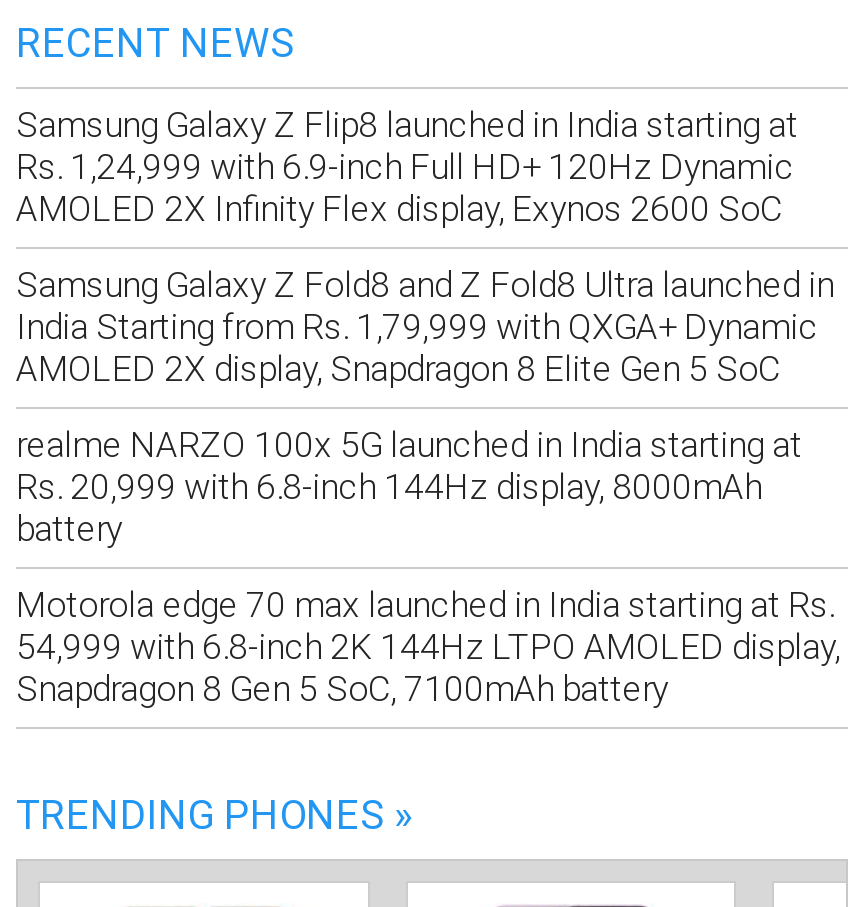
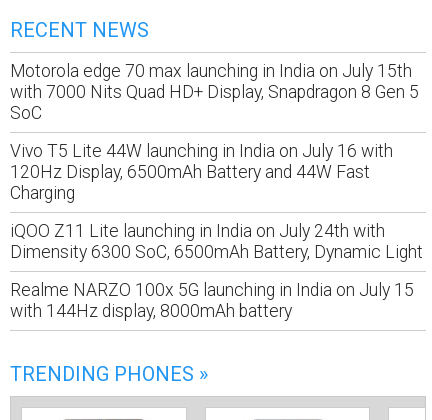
- Samsung Galaxy Z Flip8 launched in India starting at
- Rs. 1,24,999 with 6.9-inch Full HD+ 120Hz Dynamic
- AMOLED 2X Infinity Flex display, Exynos 2600 SoC
+ Motorola edge 70 max launching in India on July 15th
+ with 7000 Nits Quad HD+ Display, Snapdragon 8 Gen 5
+ SoC

- Samsung Galaxy Z Fold8 and Z Fold8 Ultra launched in
- India Starting from Rs. 1,79,999 with QXGA+ Dynamic
- AMOLED 2X display, Snapdragon 8 Elite Gen 5 SoC
+ Vivo T5 Lite 44W launching in India on July 16 with
+ 120Hz Display, 6500mAh Battery and 44W Fast
+ Charging

- realme NARZO 100x 5G launched in India starting at
- Rs. 20,999 with 6.8-inch 144Hz display, 8000mAh
- battery
+ iQOO Z11 Lite launching in India on July 24th with
+ Dimensity 6300 SoC, 6500mAh Battery, Dynamic Light

- Motorola edge 70 max launched in India starting at Rs.
- 54,999 with 6.8-inch 2K 144Hz LTPO AMOLED display,
- Snapdragon 8 Gen 5 SoC, 7100mAh battery
+ Realme NARZO 100x 5G launching in India on July 15
+ with 144Hz display, 8000mAh battery
